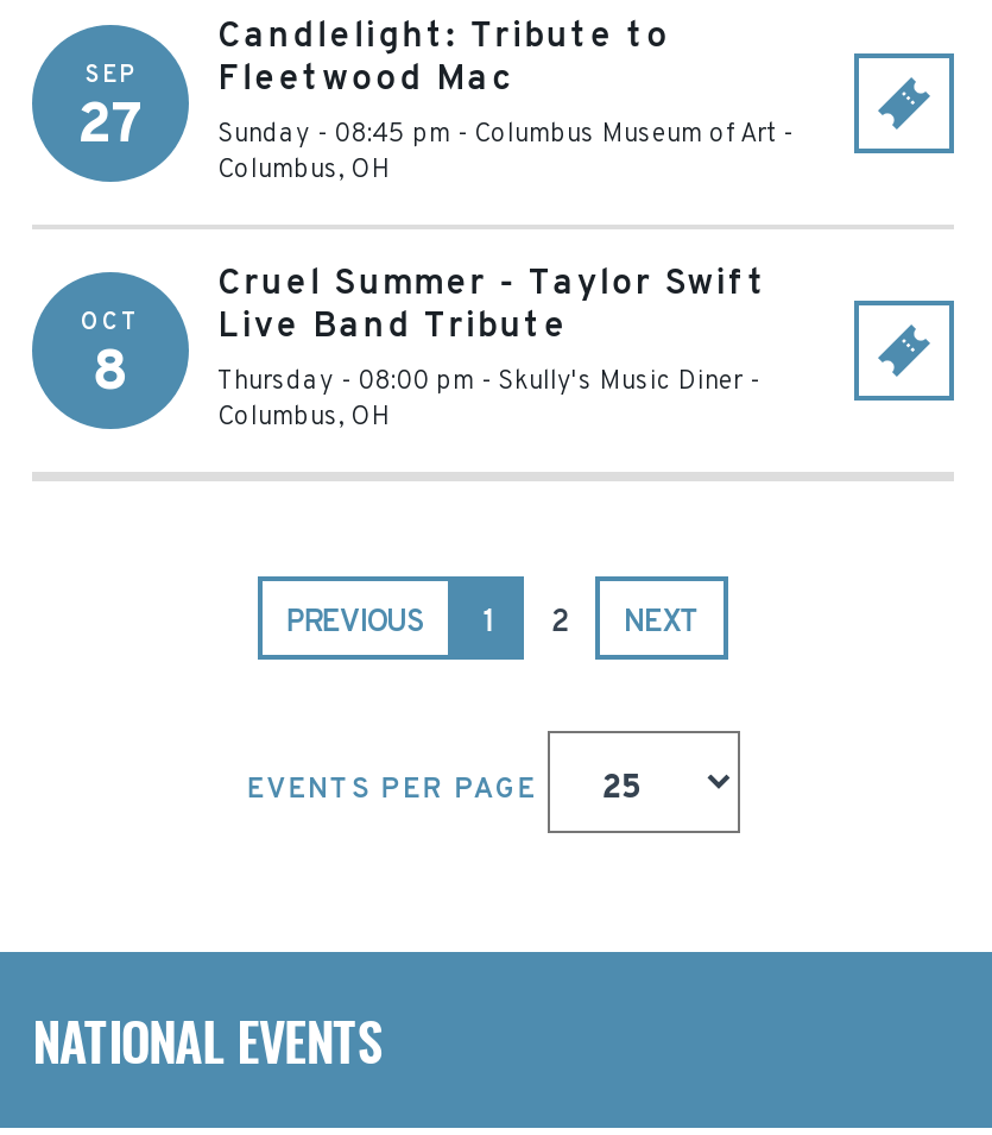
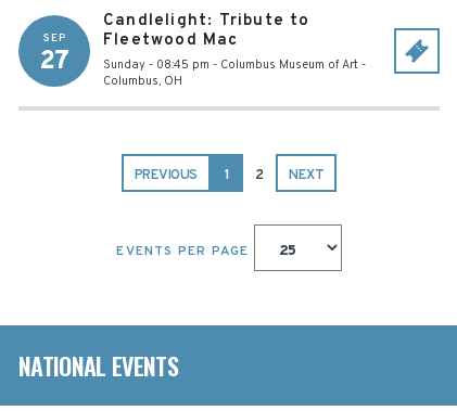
- Cruel Summer - Taylor Swift
- Live Band Tribute
- Thursday - 08:00 pm - Skully's Music Diner -
- Columbus, OH

- OCT
- 8
